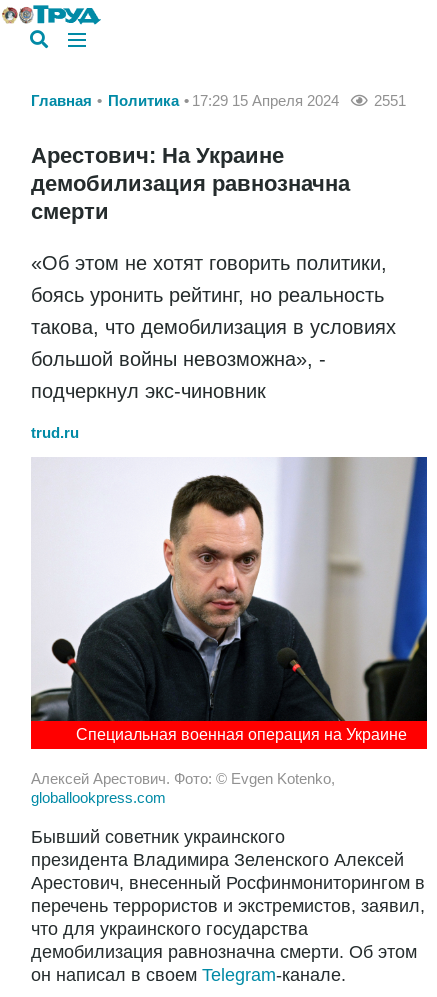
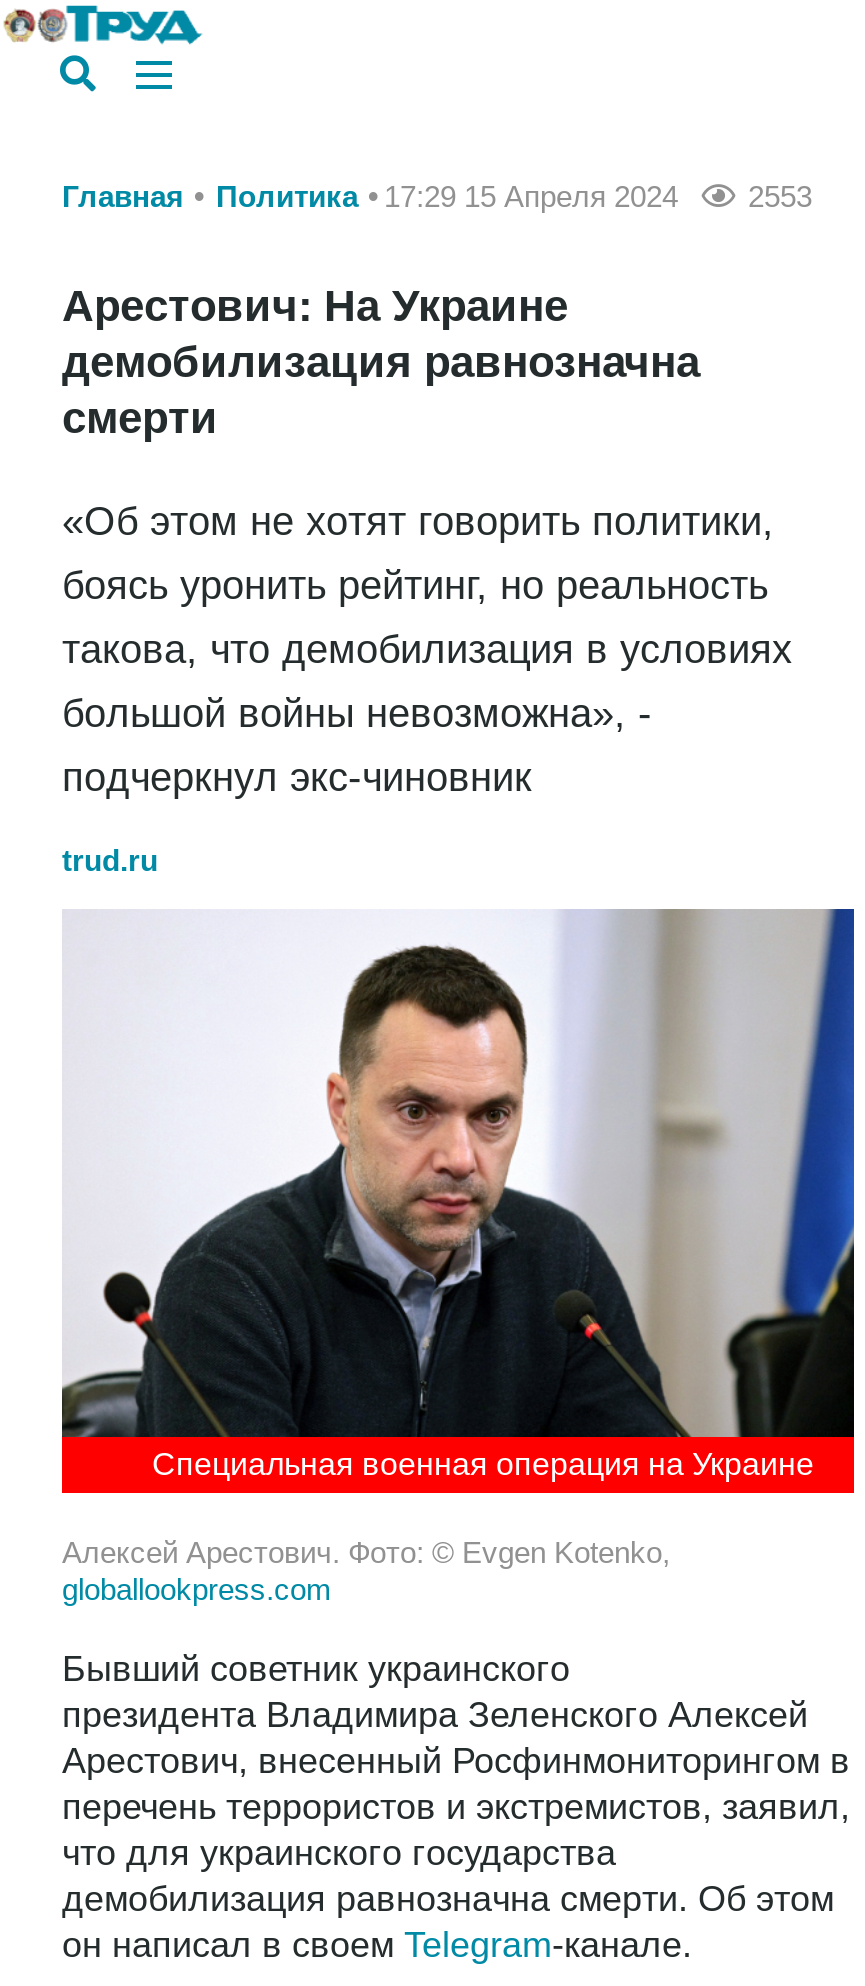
- 2551
+ 2553
